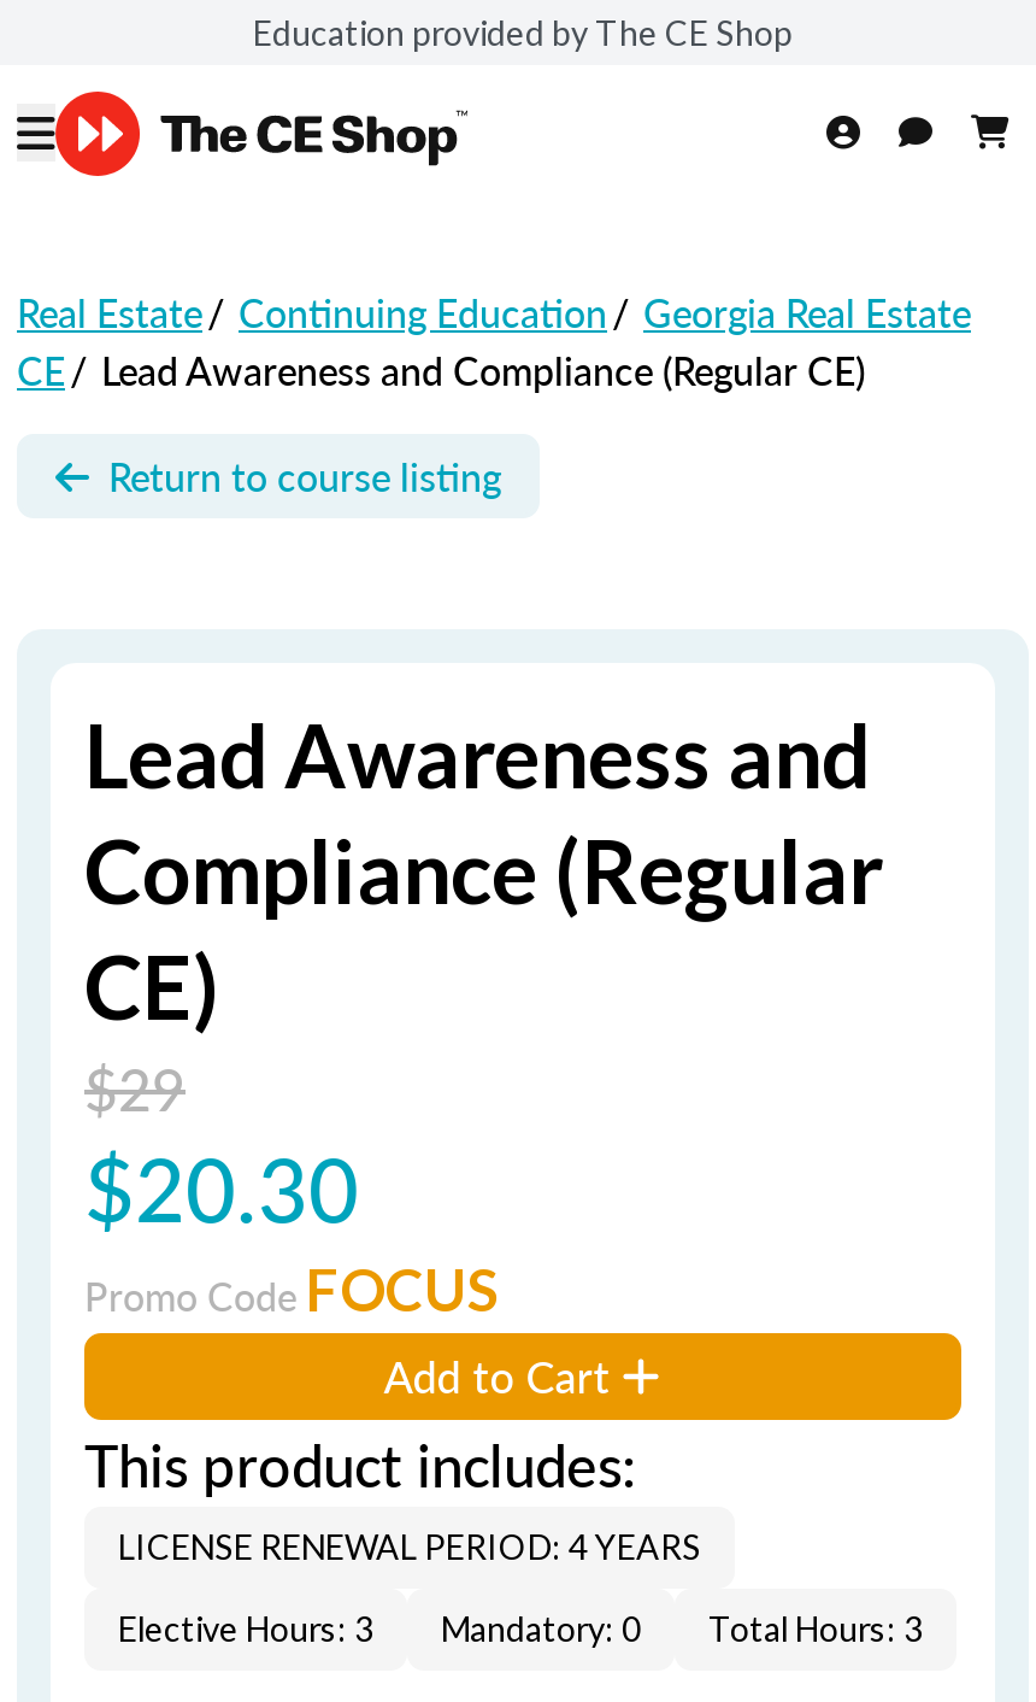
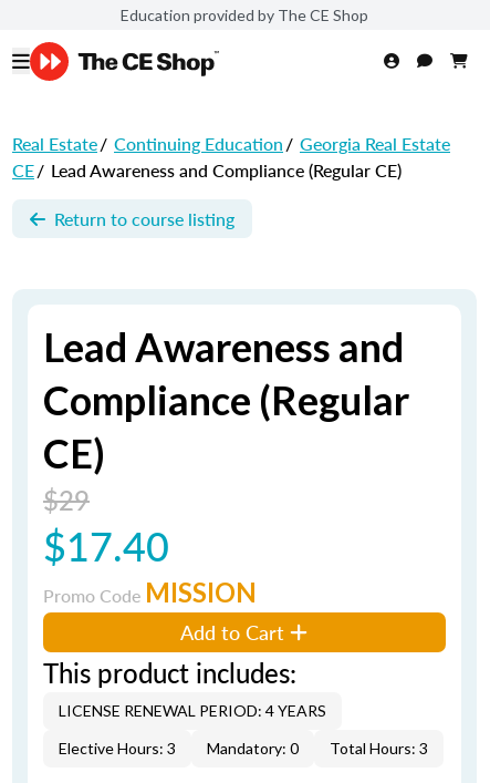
- $20.30
+ $17.40

- Promo Code FOCUS
+ Promo Code MISSION
